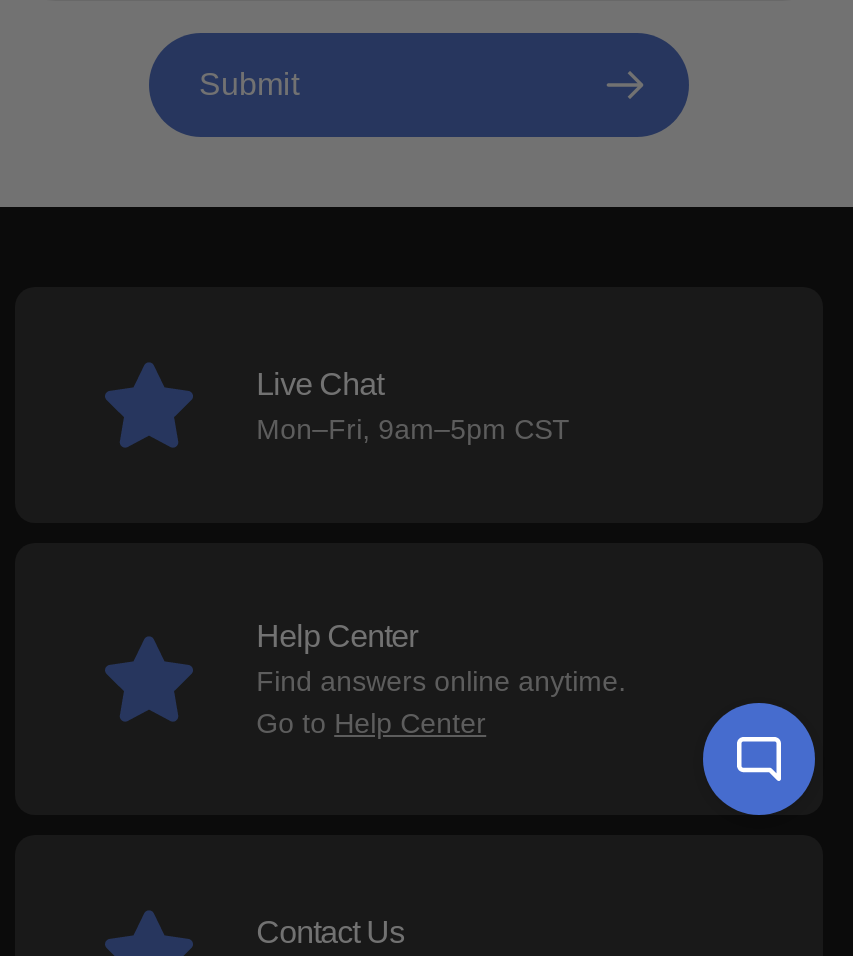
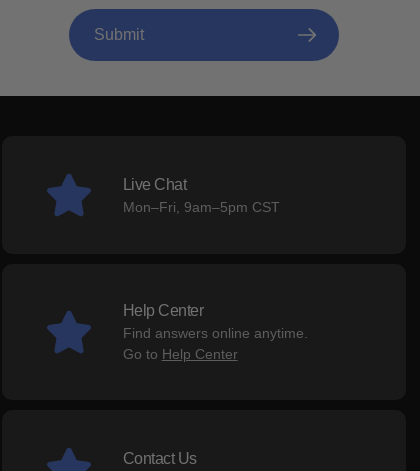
- [image]
